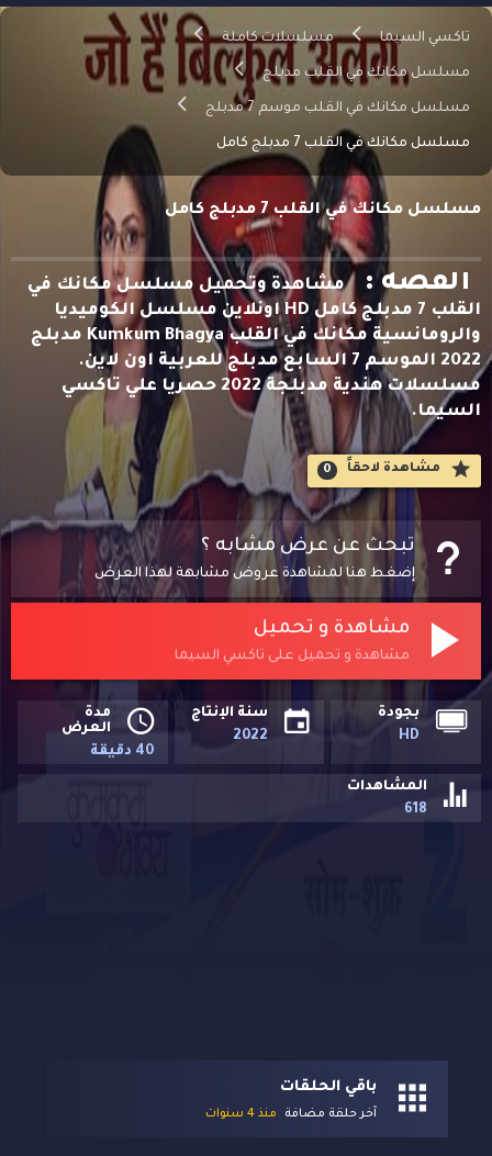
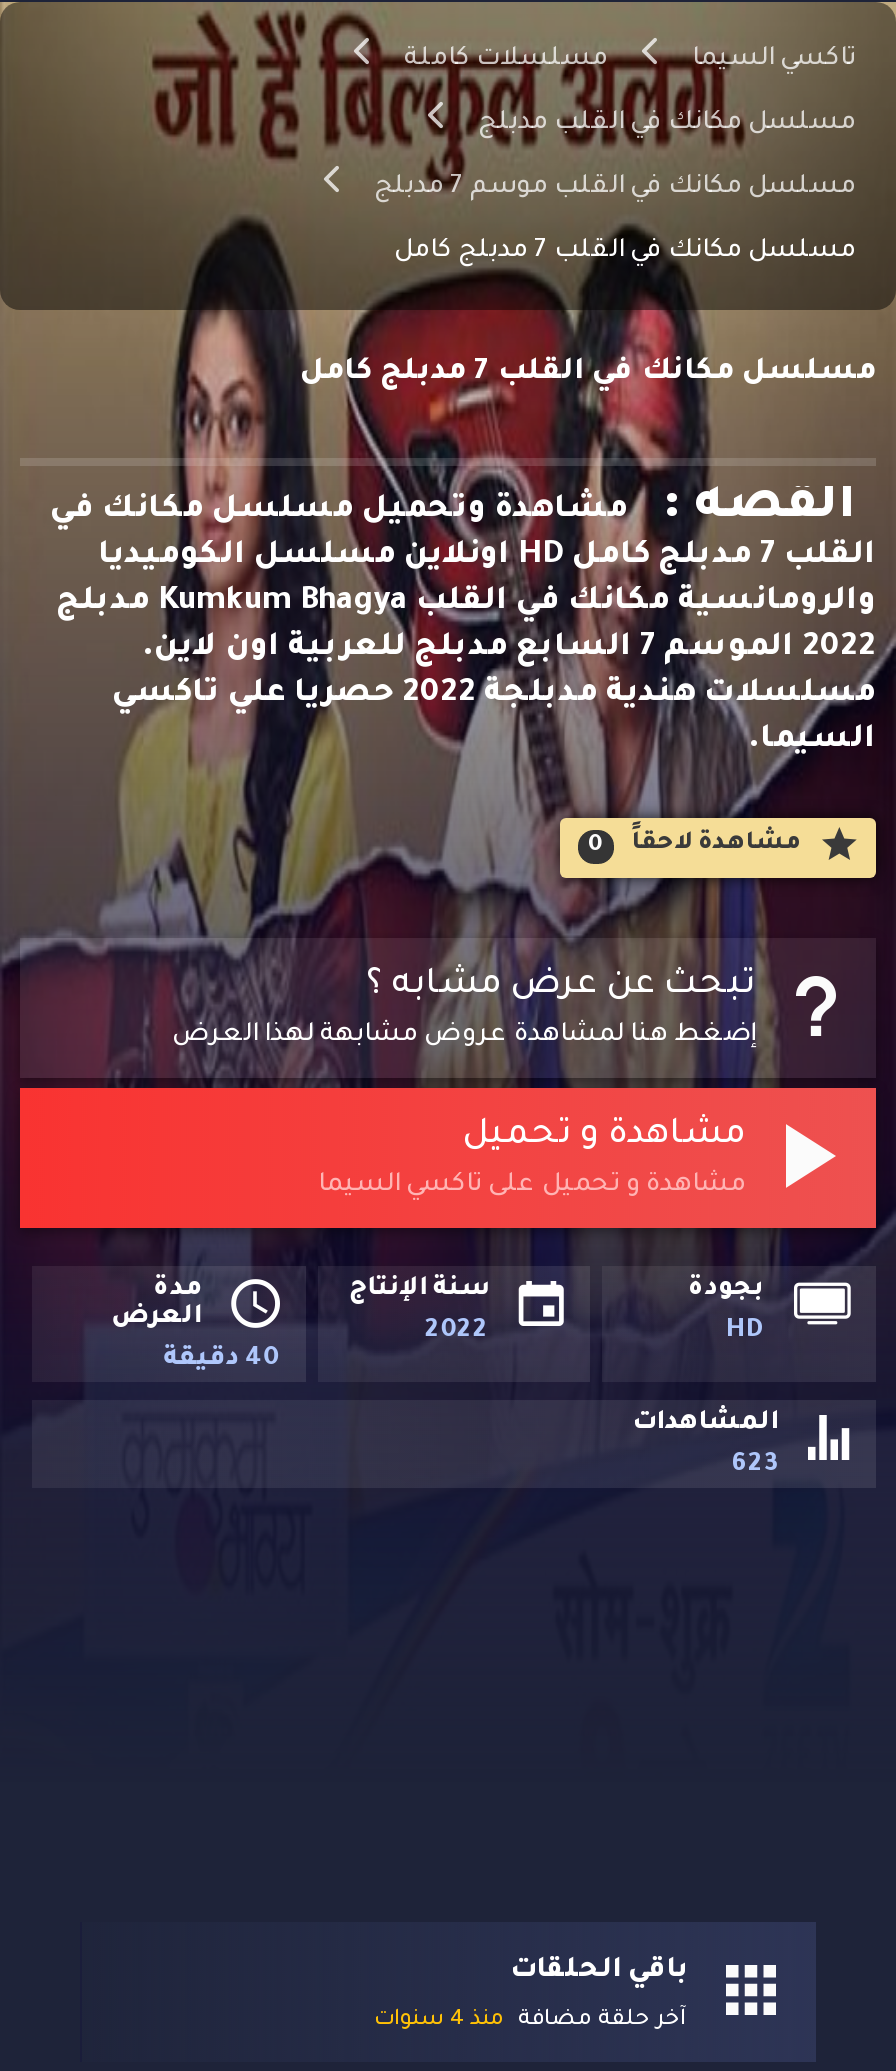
- 618
+ 623
